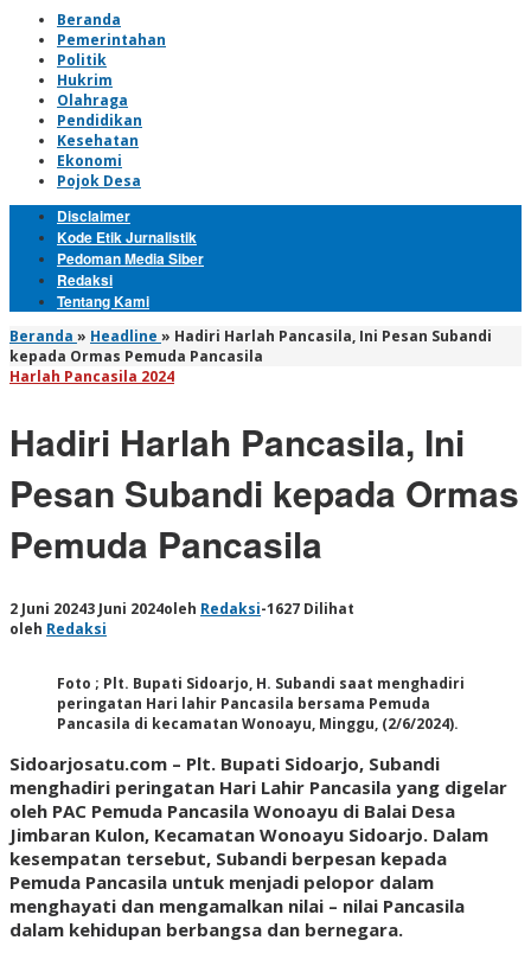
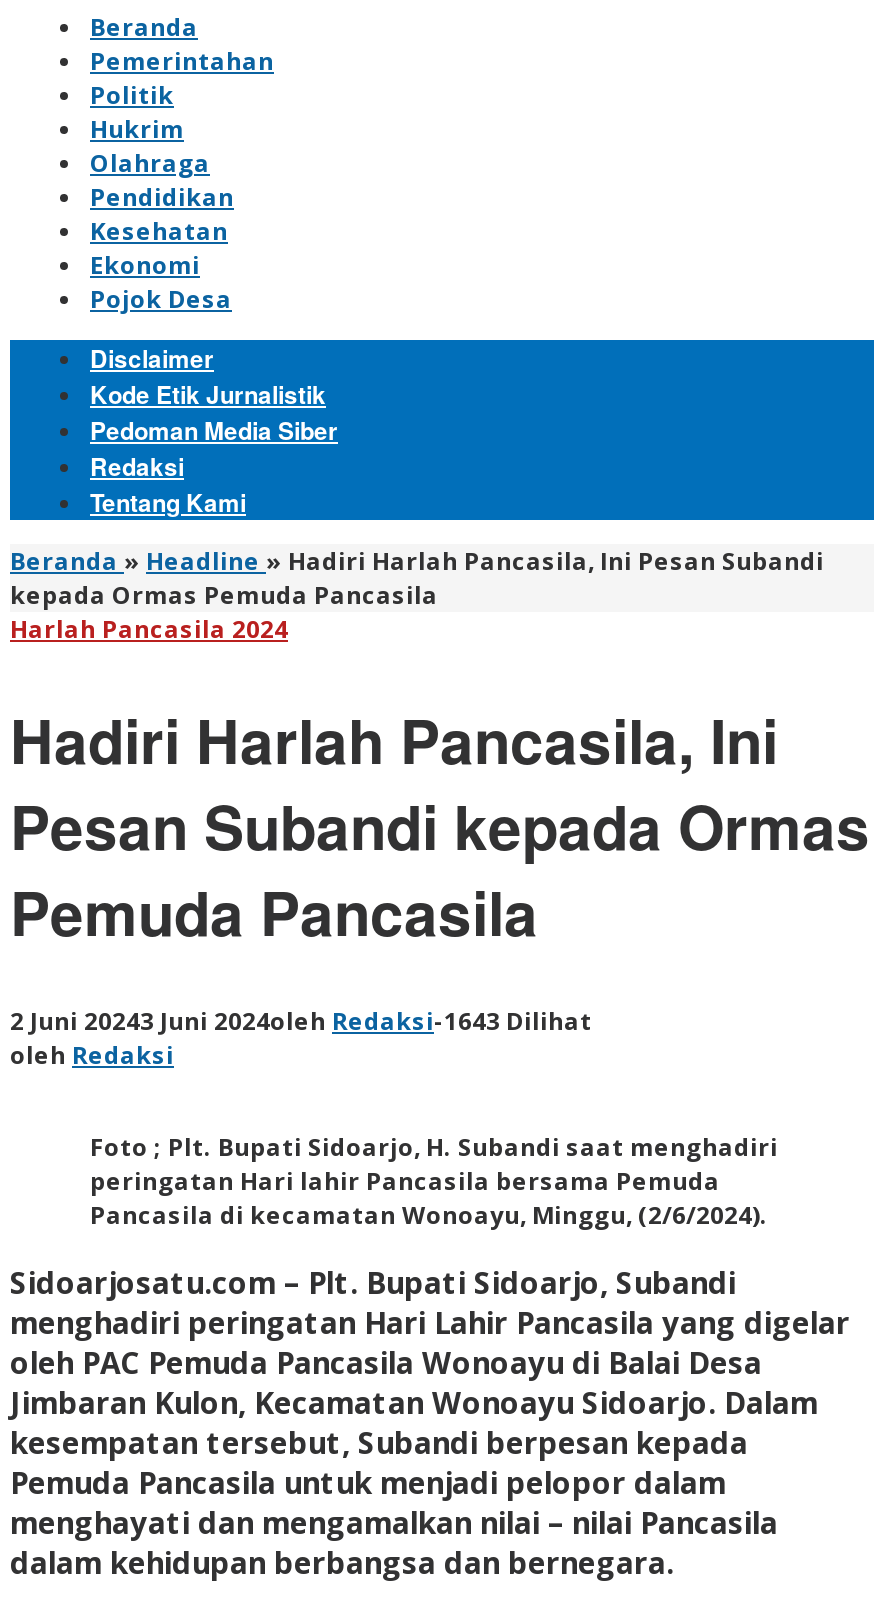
- 2 Juni 20243 Juni 2024oleh Redaksi-1627 Dilihat
+ 2 Juni 20243 Juni 2024oleh Redaksi-1643 Dilihat
